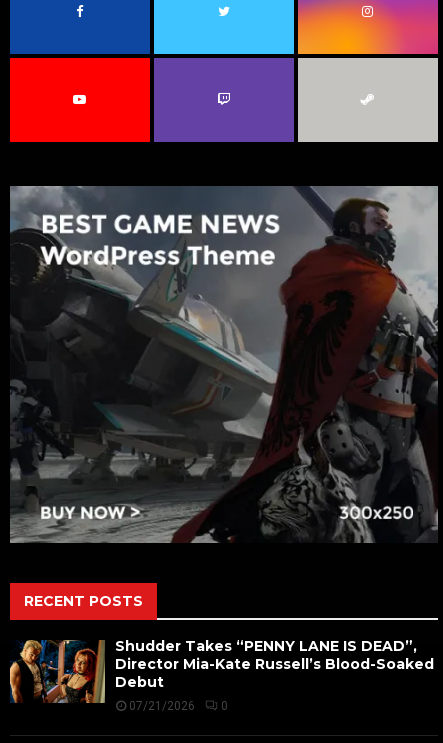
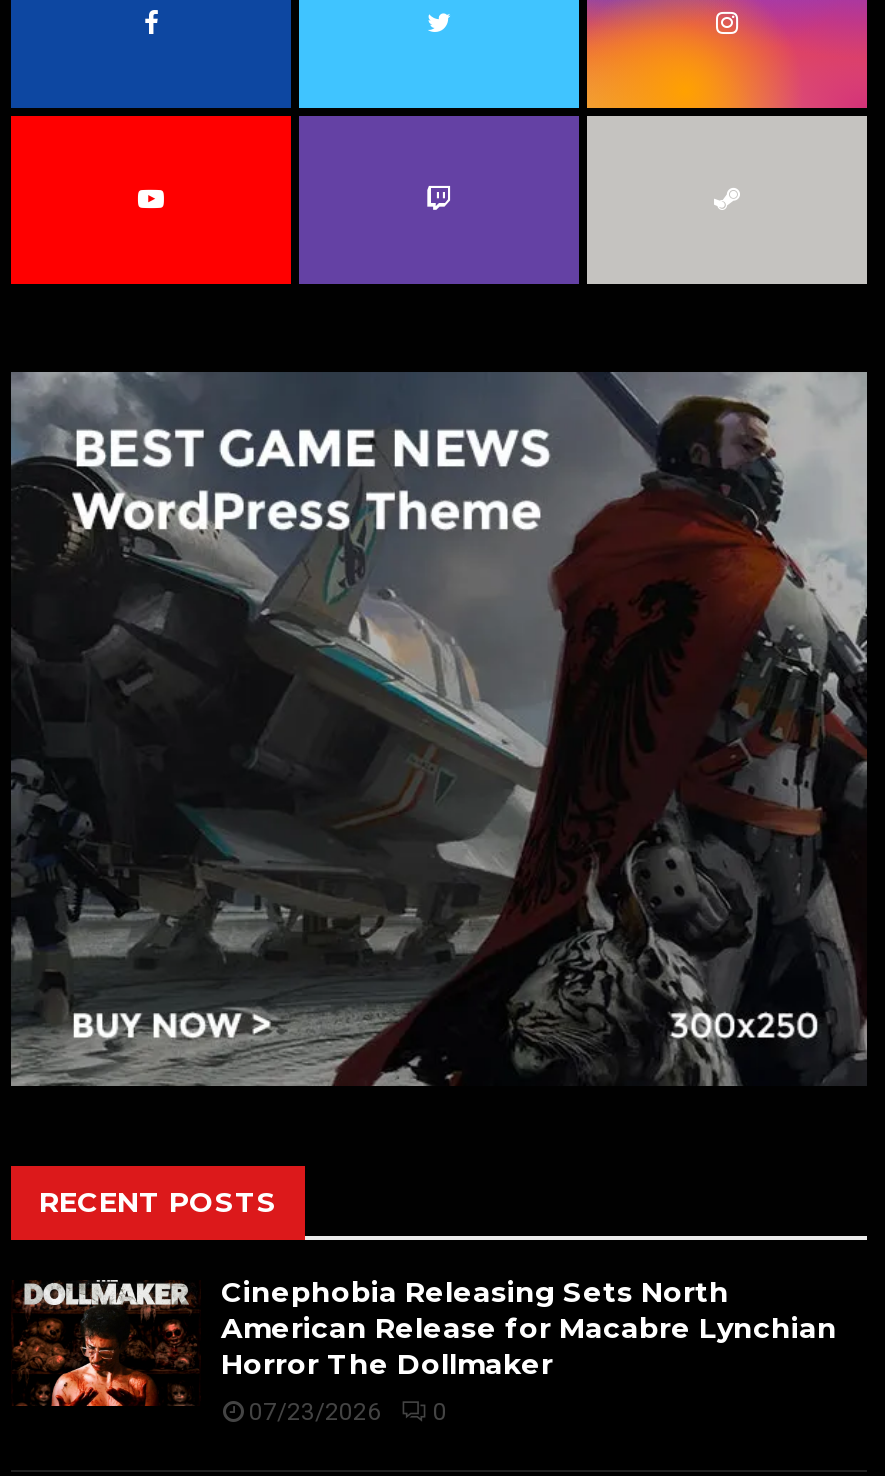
- [image]
- Shudder Takes “PENNY LANE IS DEAD”,
- Director Mia-Kate Russell’s Blood-Soaked
- Debut
- 07/21/2026
+ [image]
+ Cinephobia Releasing Sets North
+ American Release for Macabre Lynchian
+ Horror The Dollmaker
+ 07/23/2026
